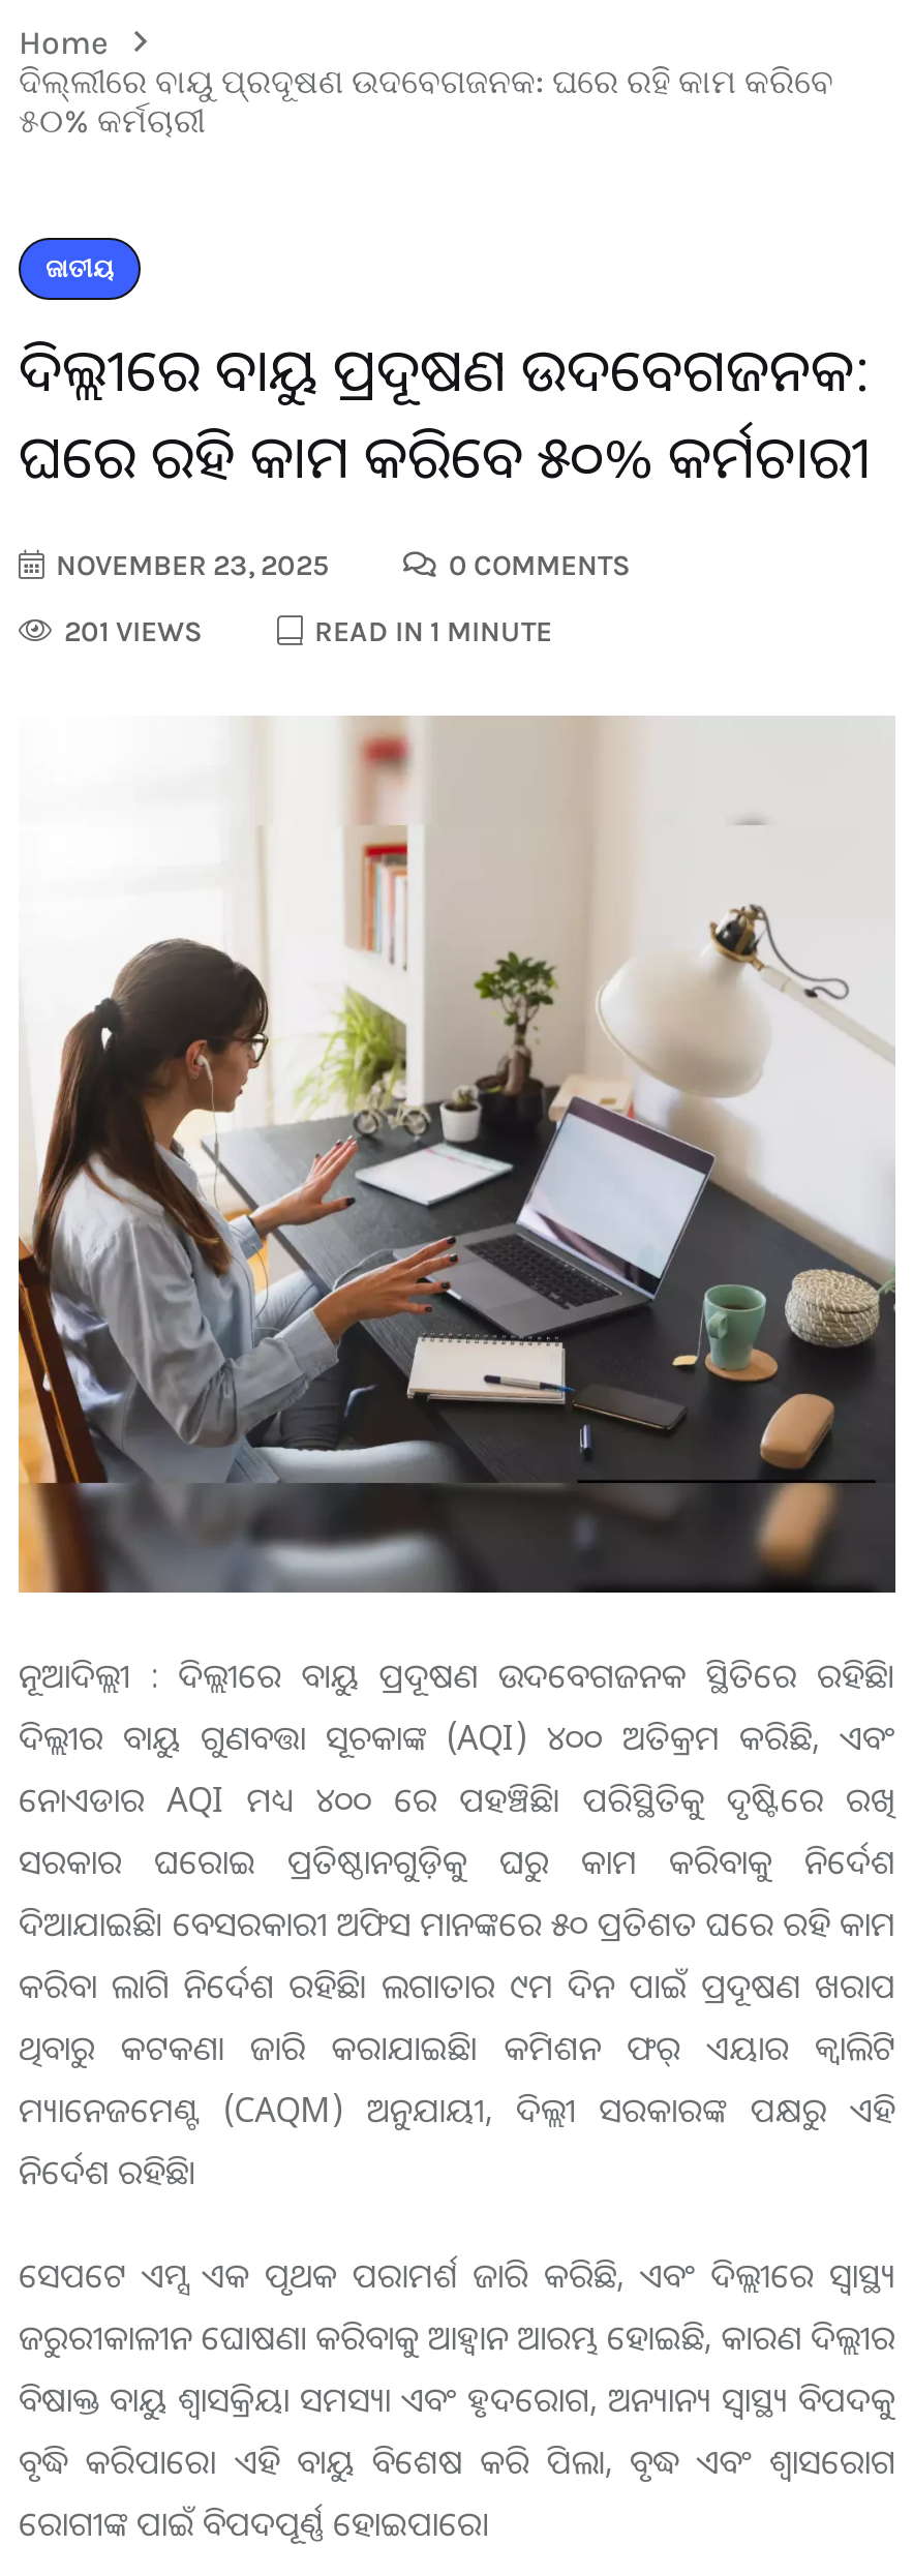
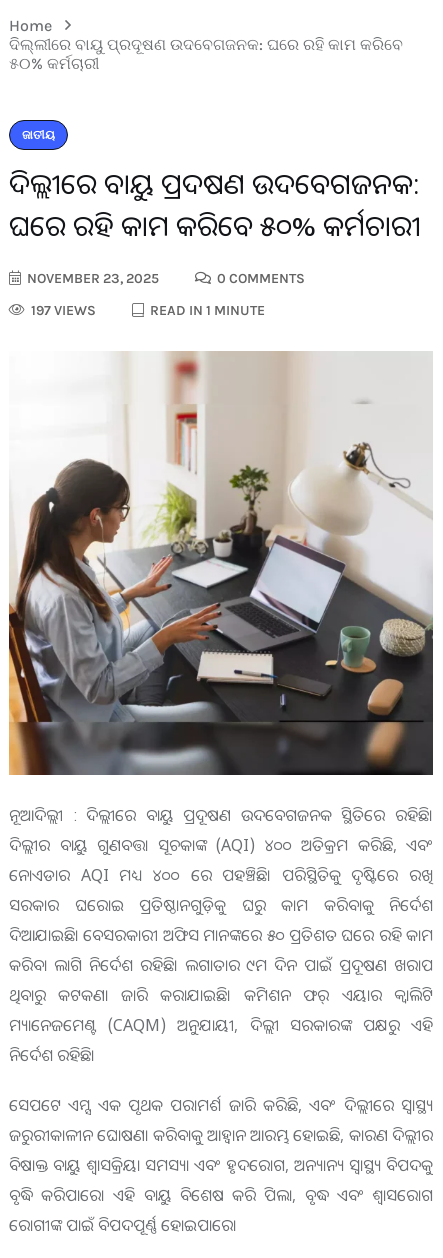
- 201 VIEWS
+ 197 VIEWS
